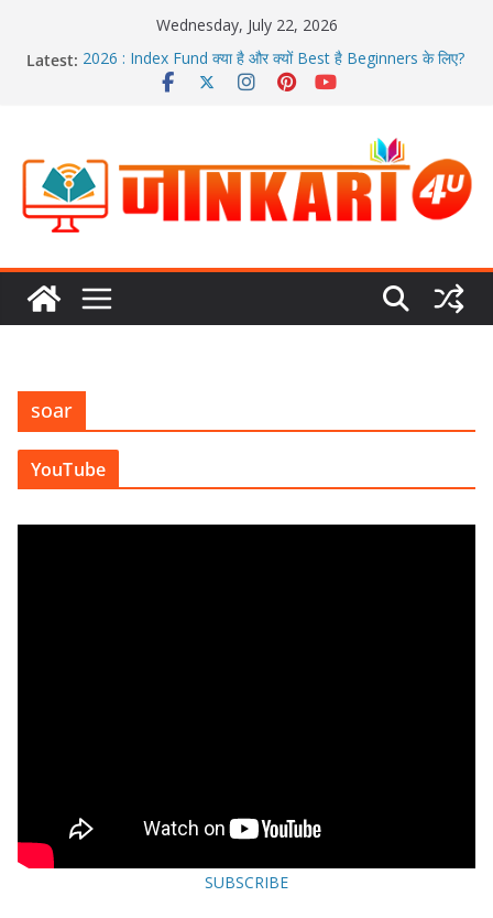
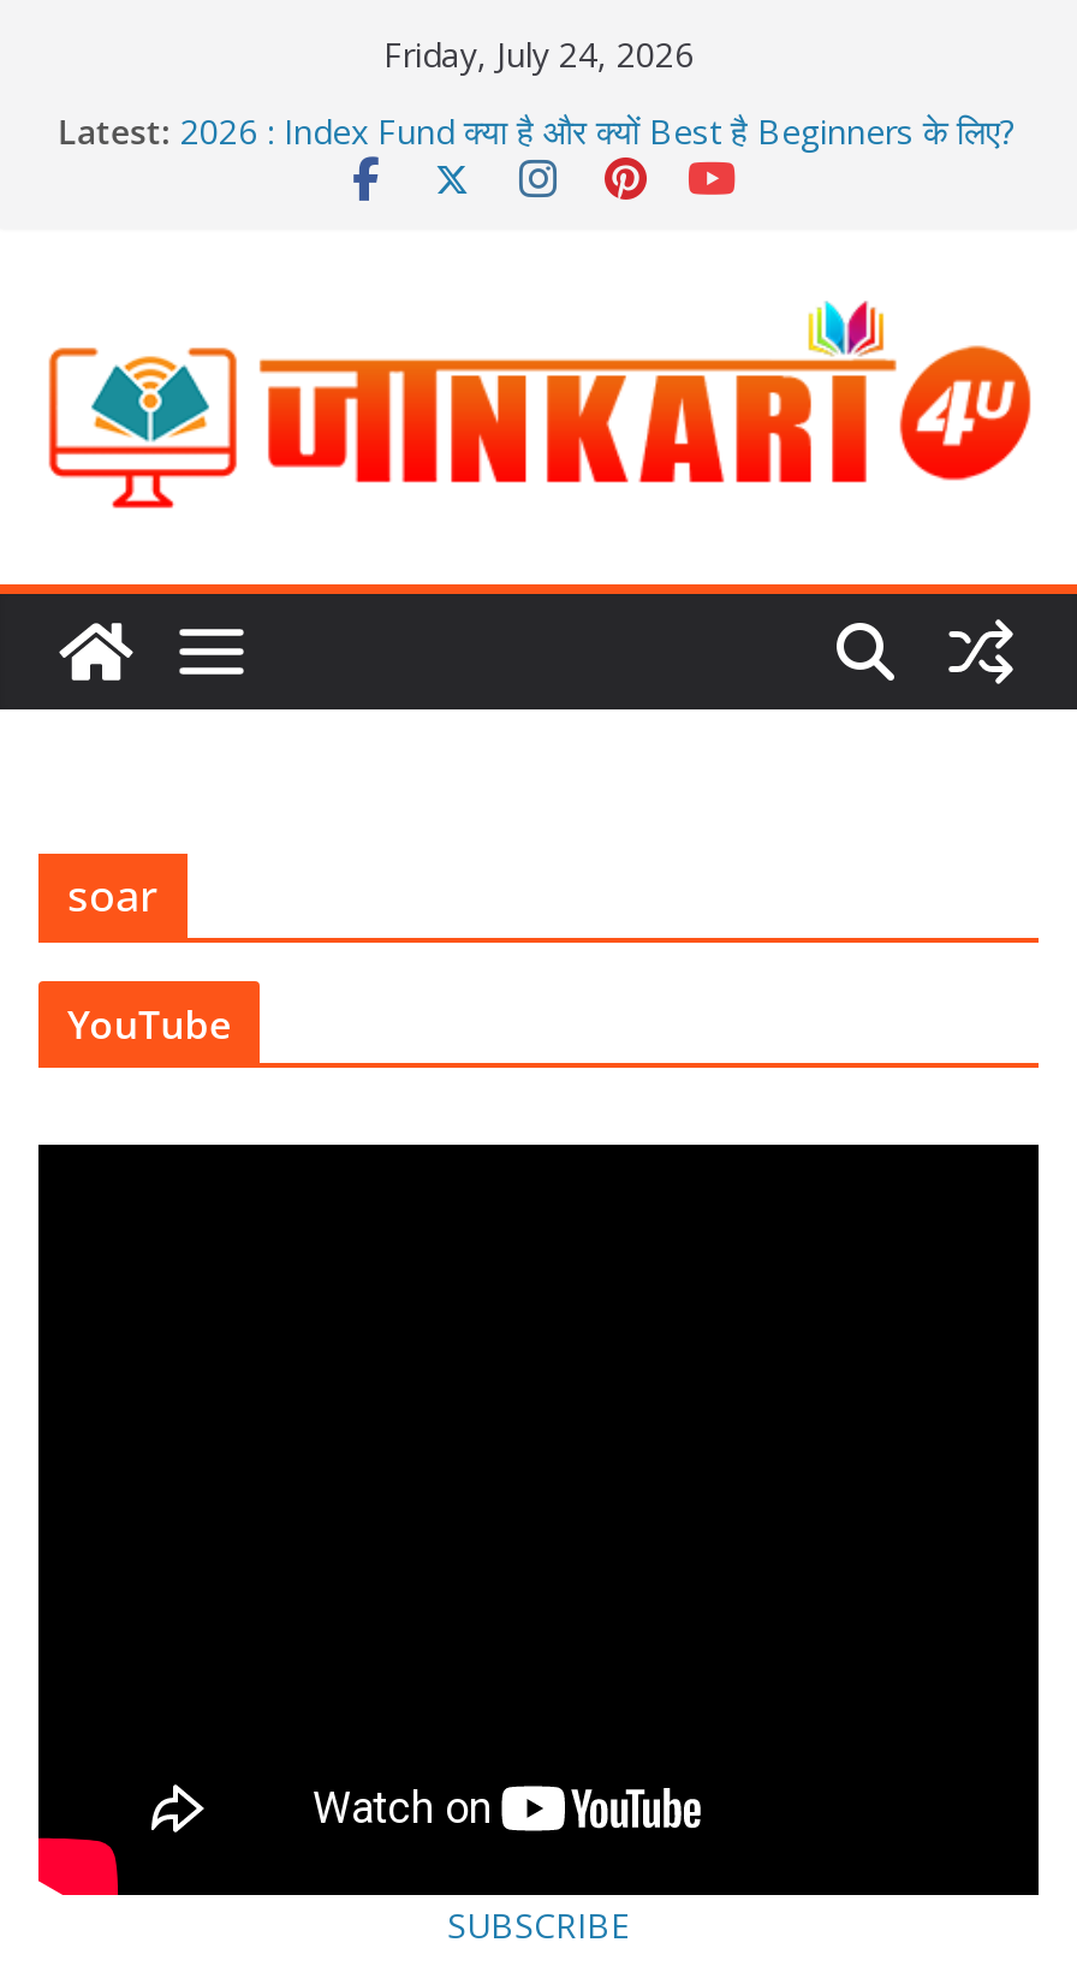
- Wednesday, July 22, 2026
+ Friday, July 24, 2026
